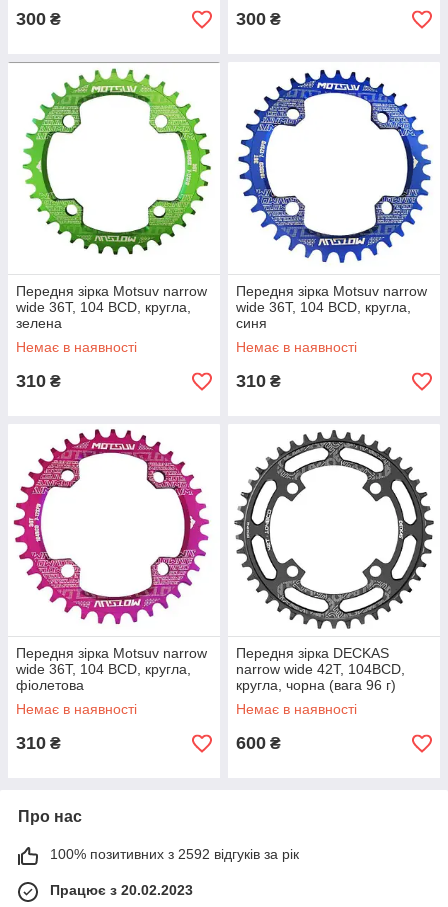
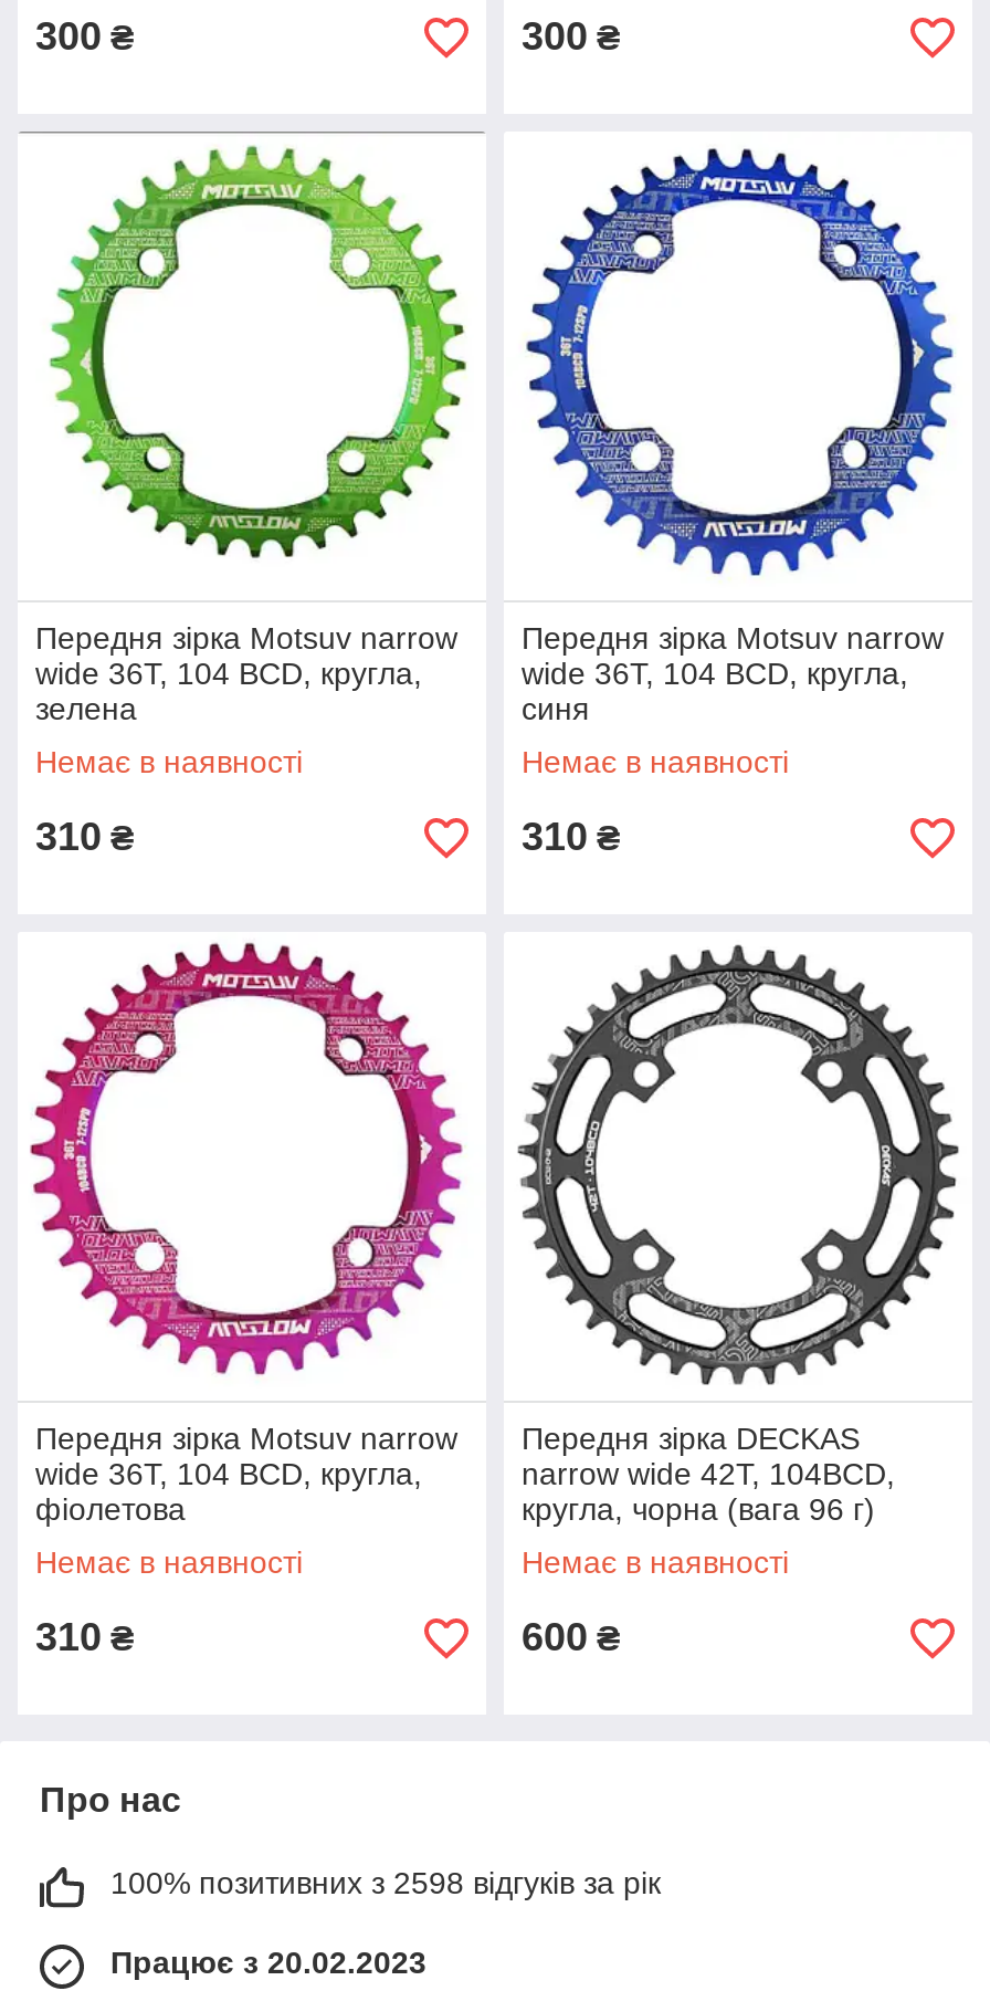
- 100% позитивних з 2592 відгуків за рік
+ 100% позитивних з 2598 відгуків за рік
